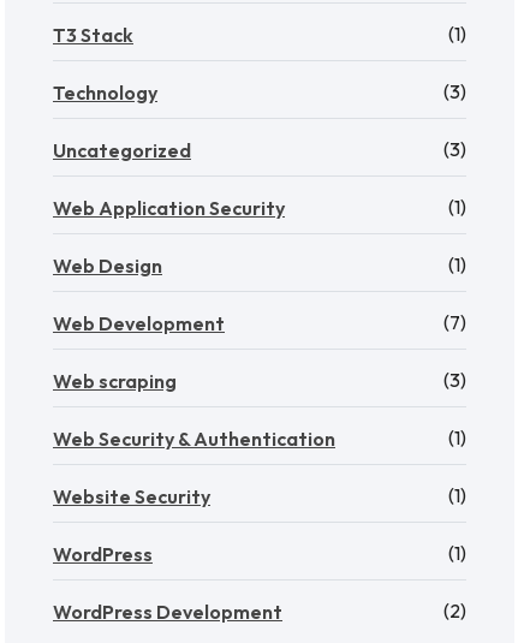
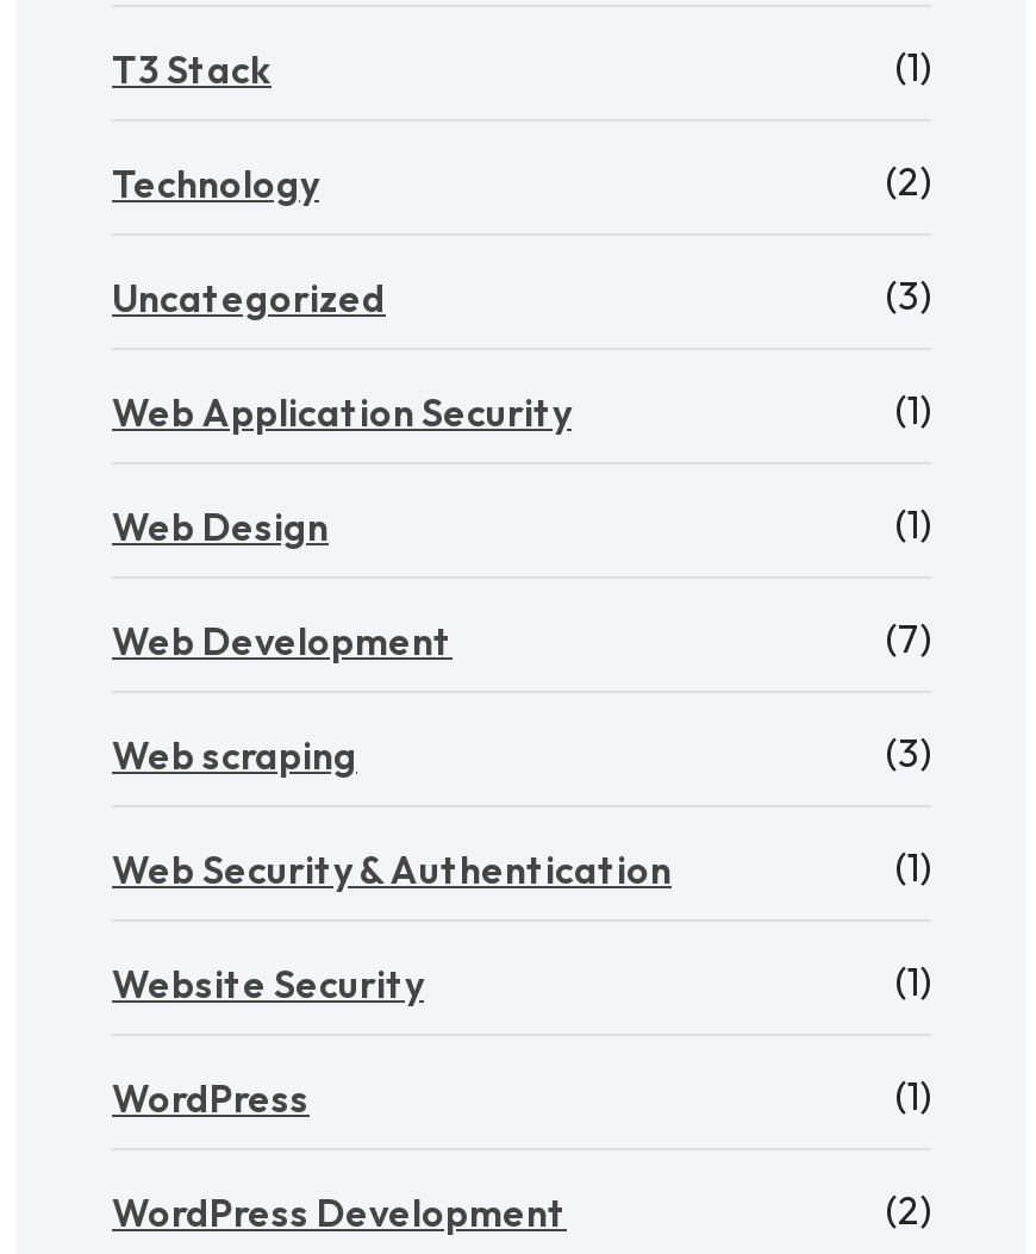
- (3)
+ (2)
